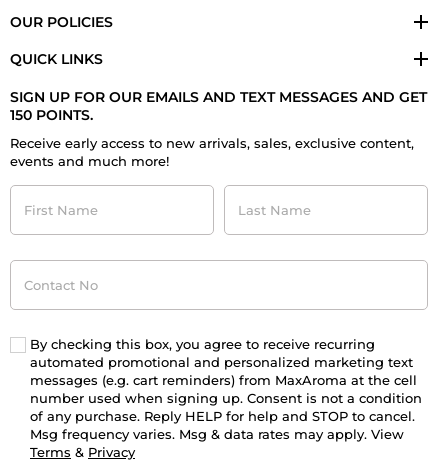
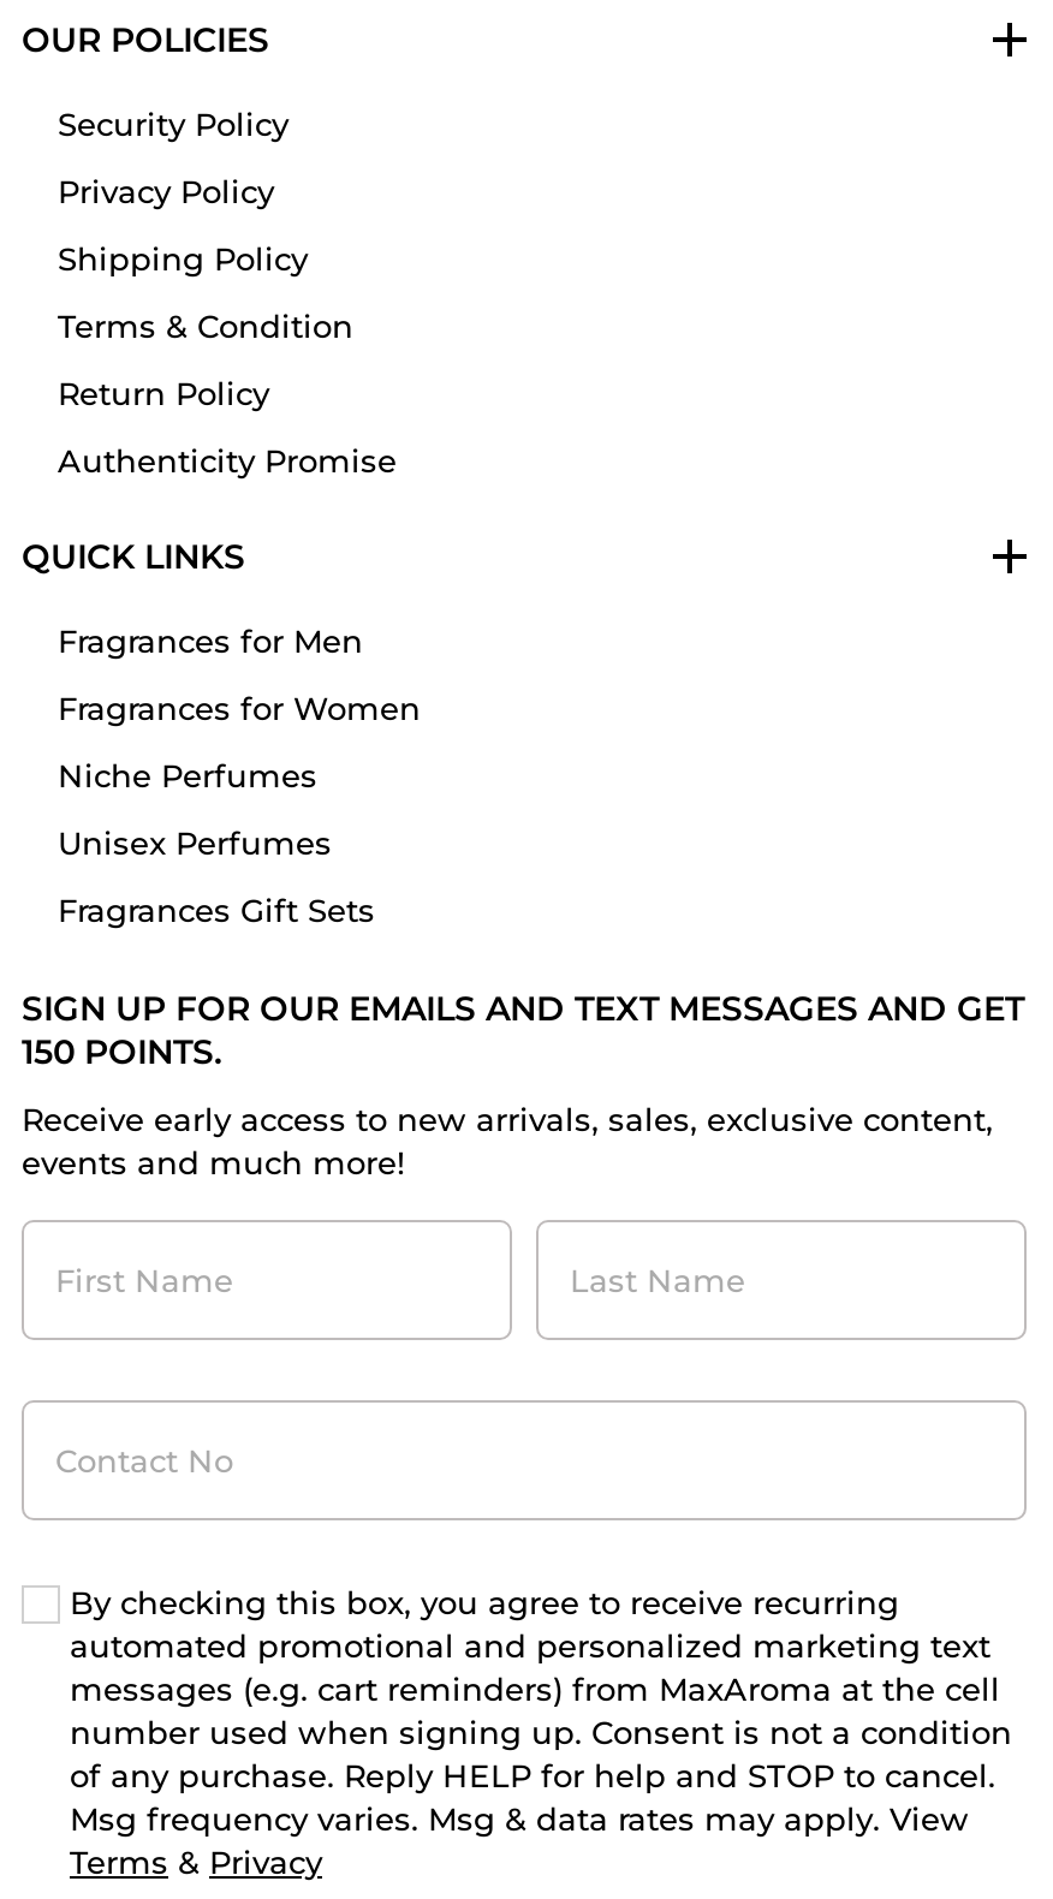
+ Security Policy
+ Privacy Policy
+ Shipping Policy
+ Terms & Condition
+ Return Policy
+ Authenticity Promise

+ Fragrances for Men
+ Fragrances for Women
+ Niche Perfumes
+ Unisex Perfumes
+ Fragrances Gift Sets
